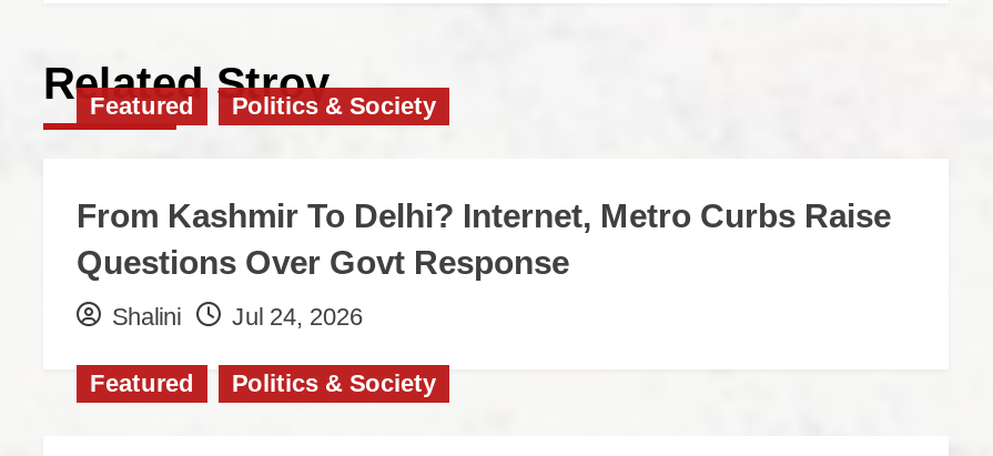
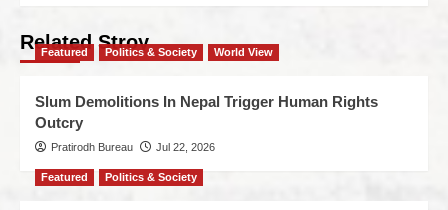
- From Kashmir To Delhi? Internet, Metro Curbs Raise
- Questions Over Govt Response
- Shalini
- Jul 24, 2026
+ World View
+ Slum Demolitions In Nepal Trigger Human Rights
+ Outcry
+ Pratirodh Bureau
+ Jul 22, 2026
